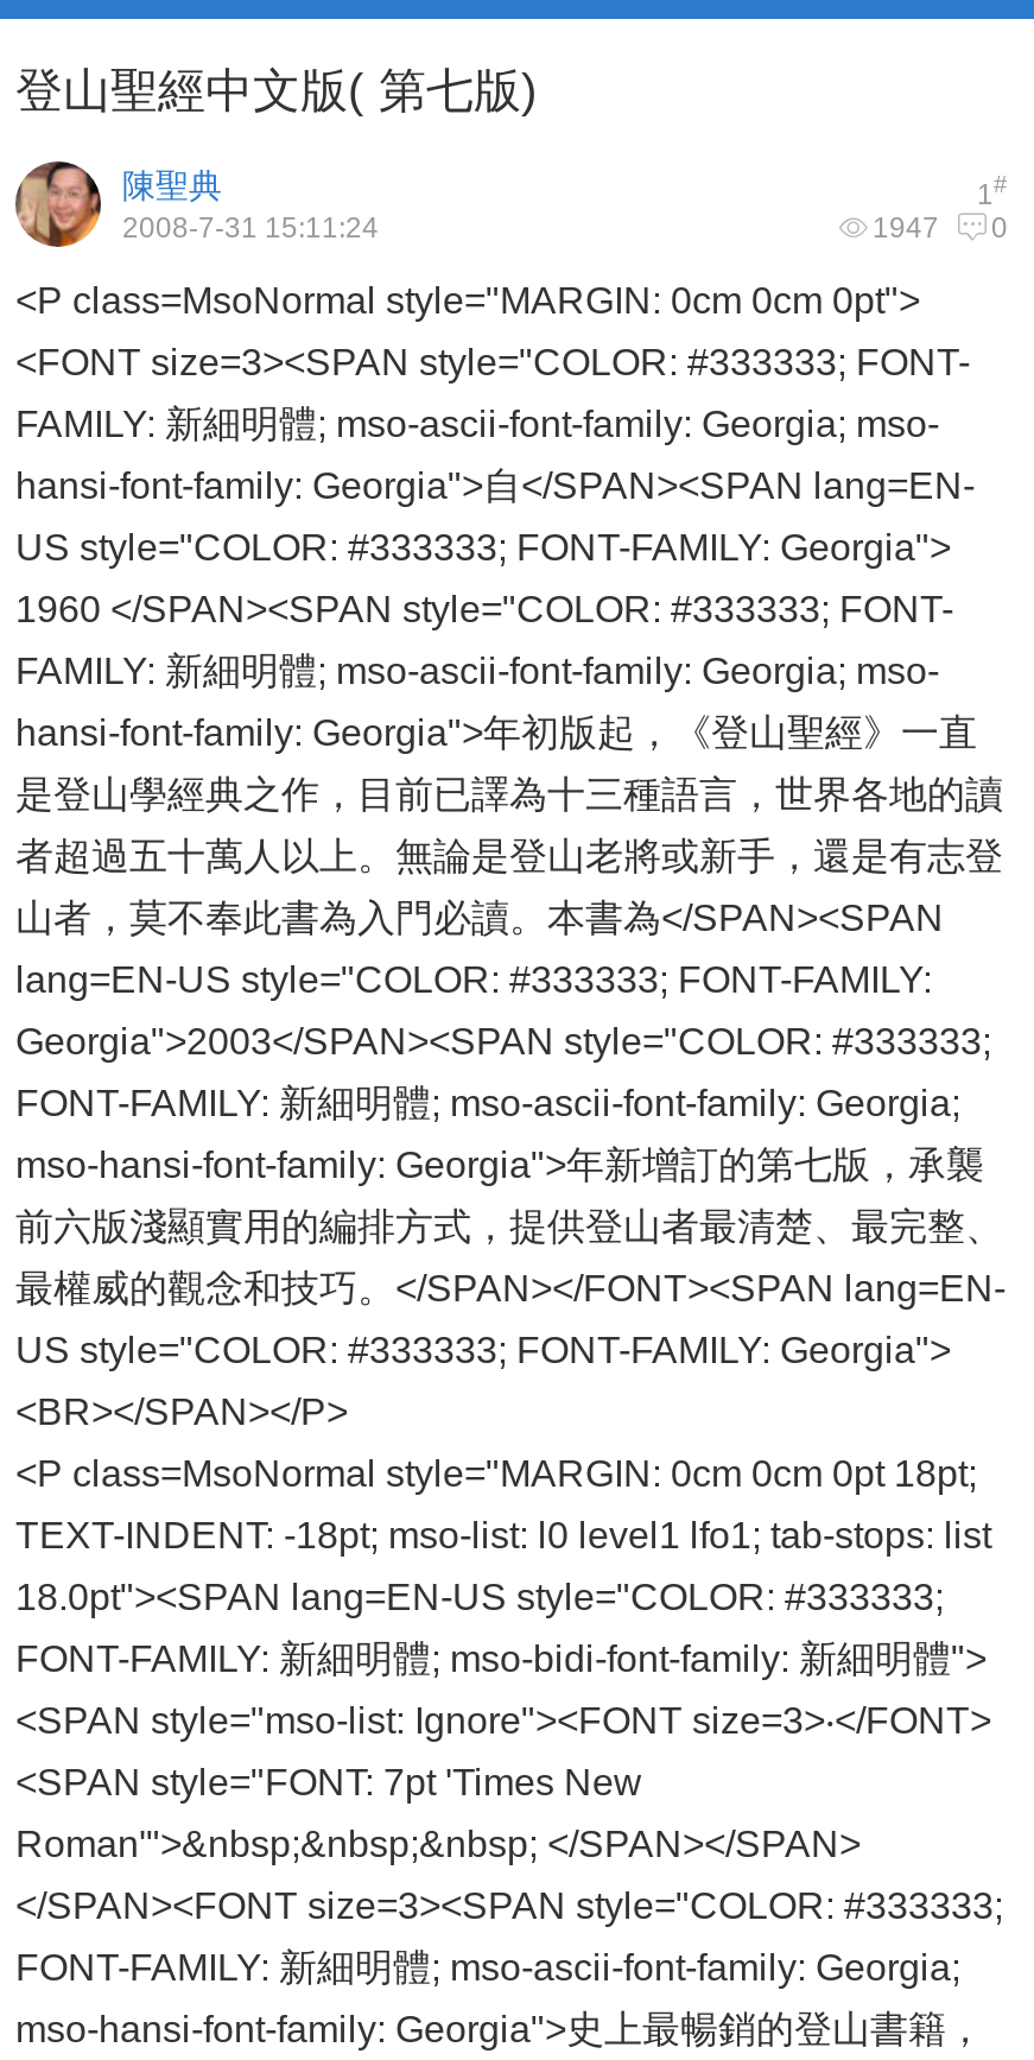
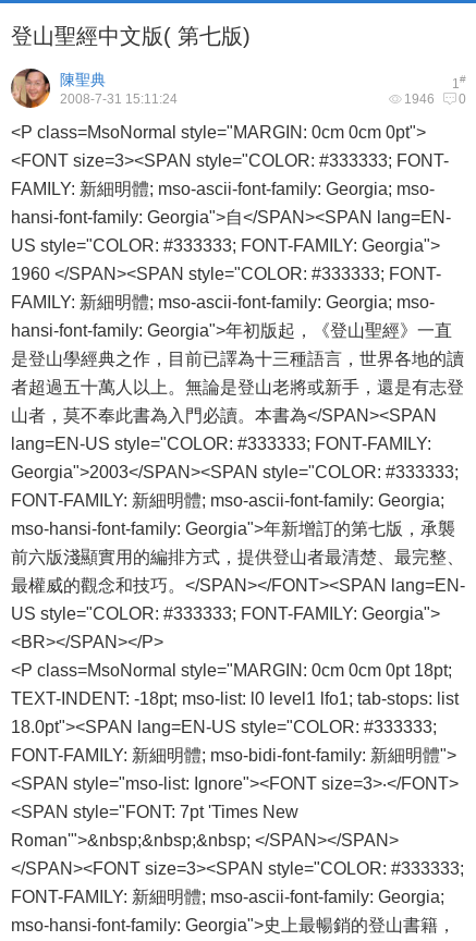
- 1947 0
+ 1946 0
